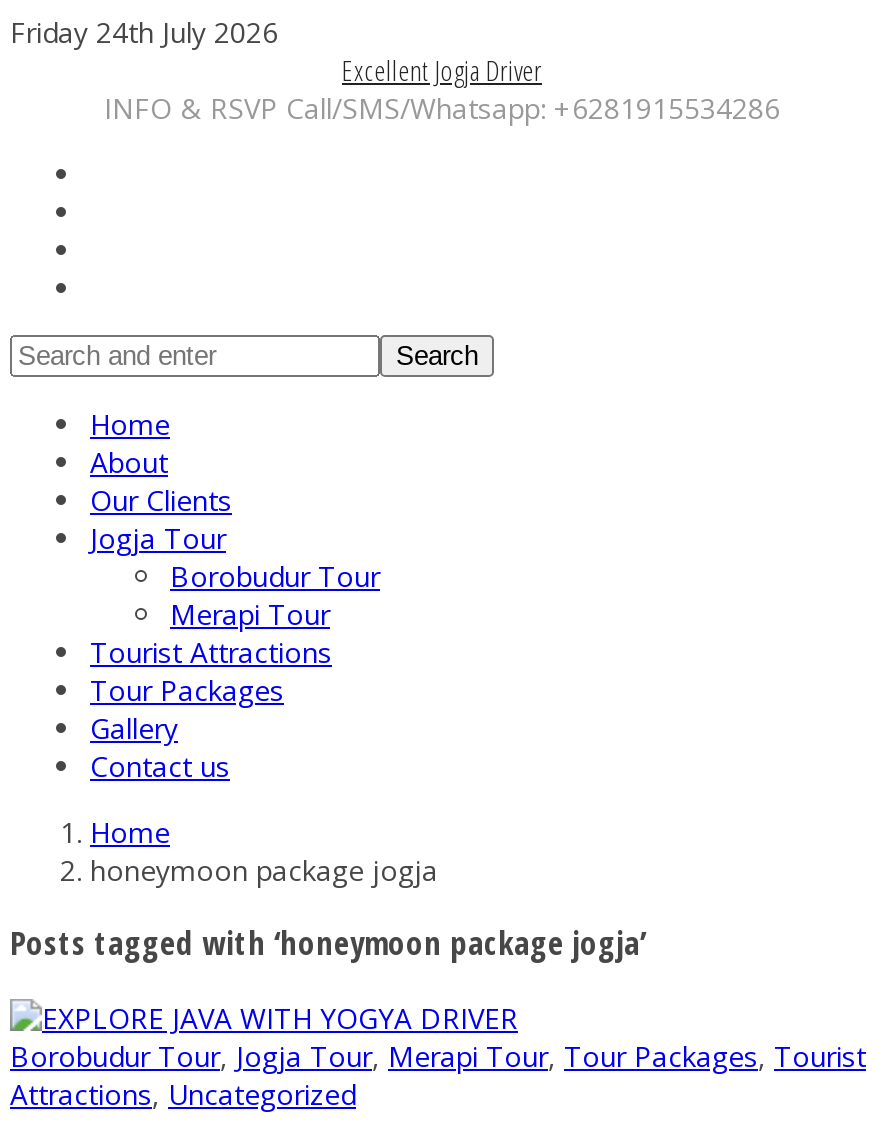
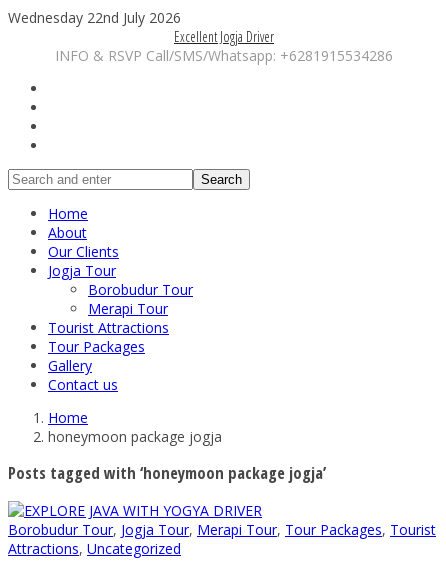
- Friday 24th July 2026
+ Wednesday 22nd July 2026
